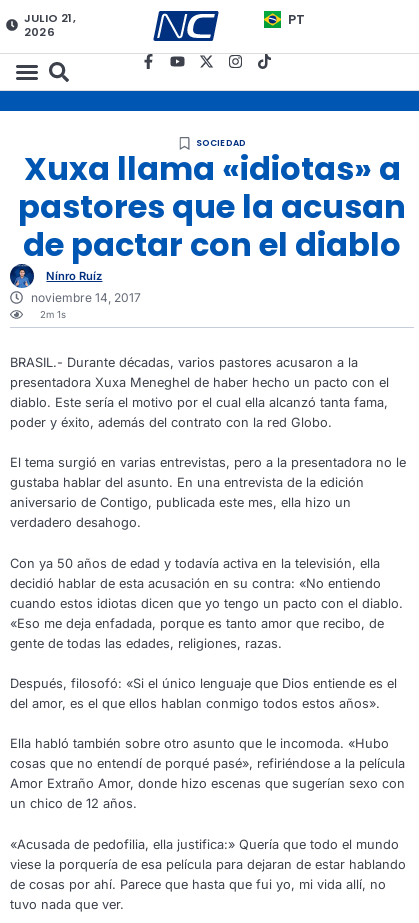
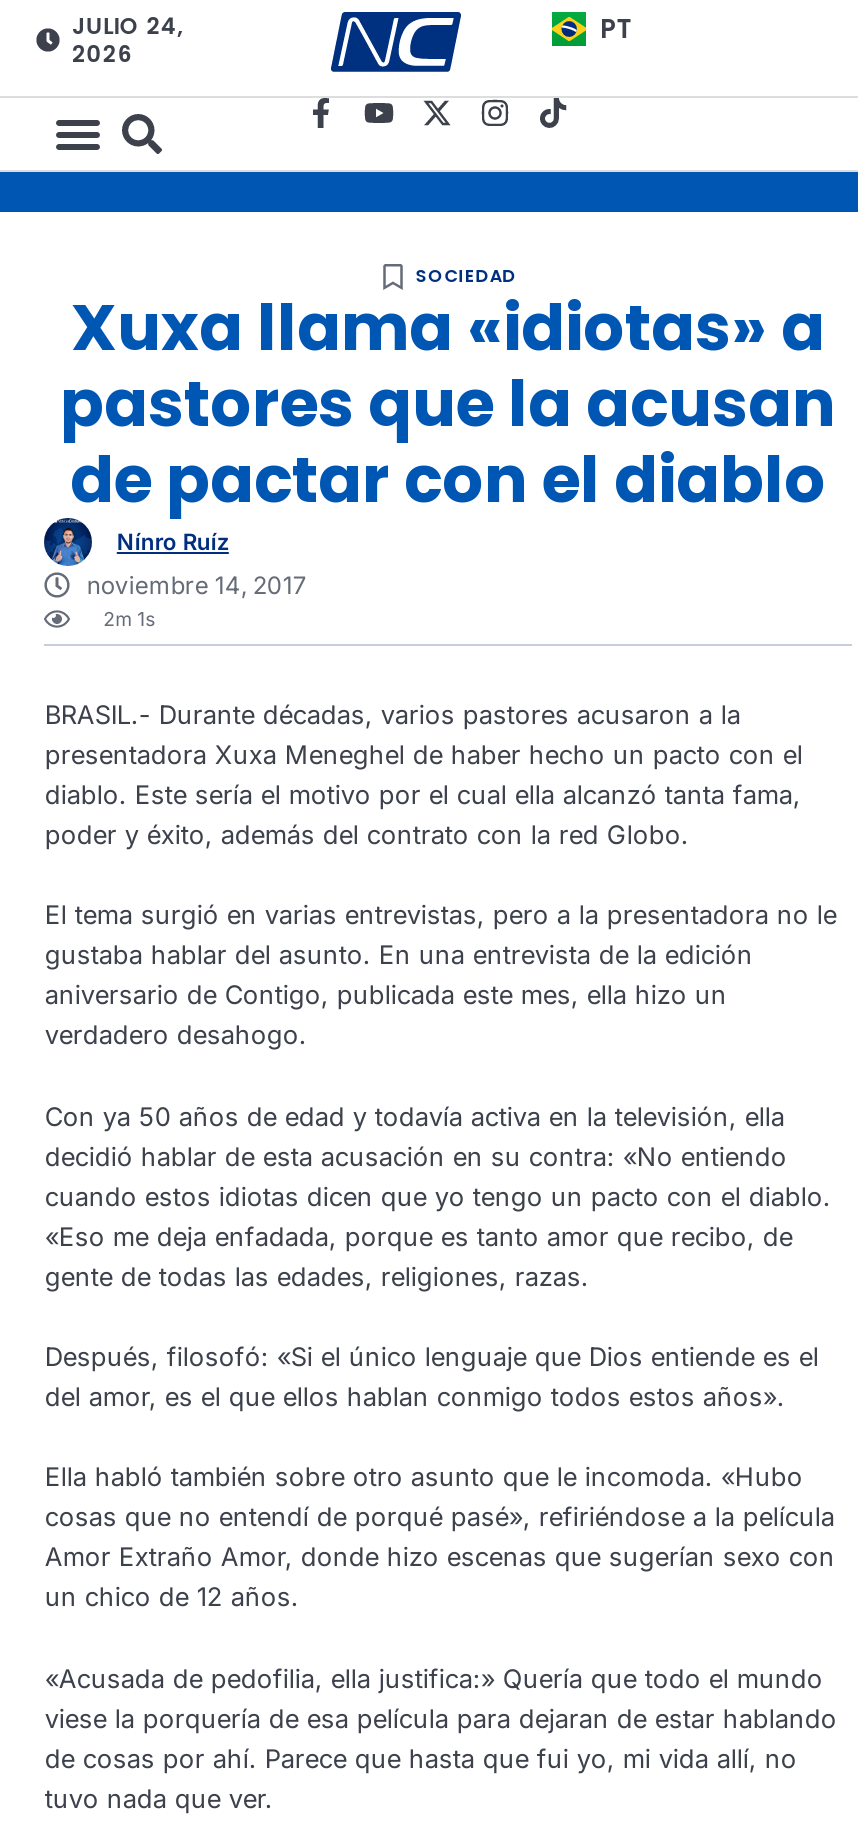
- JULIO 21,
+ JULIO 24,
